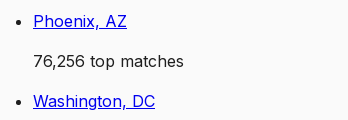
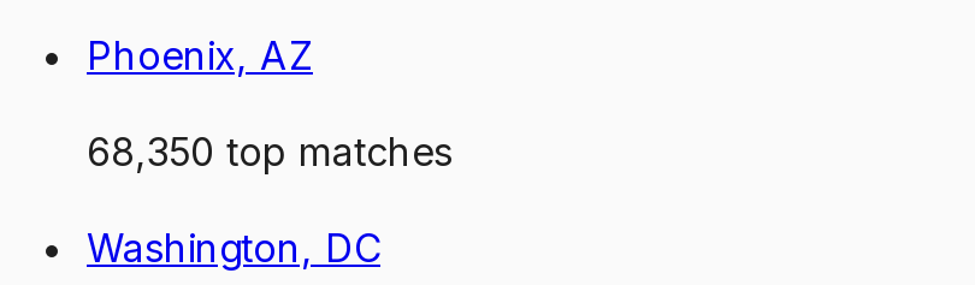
- 76,256 top matches
+ 68,350 top matches
